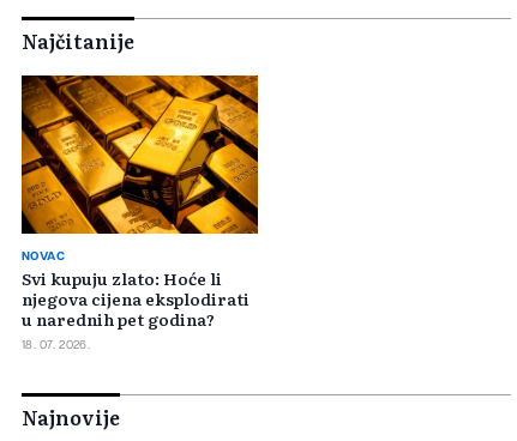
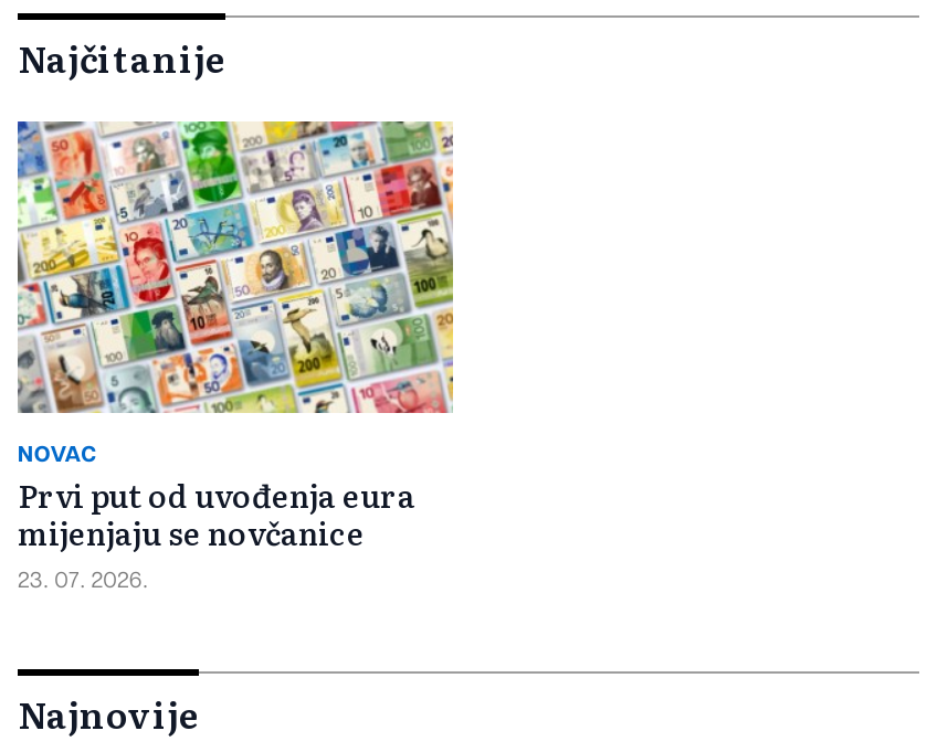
- [image]
- Svi kupuju zlato: Hoće li
- njegova cijena eksplodirati
- u narednih pet godina?
- 18. 07. 2026.
+ [image]
+ Prvi put od uvođenja eura
+ mijenjaju se novčanice
+ 23. 07. 2026.
